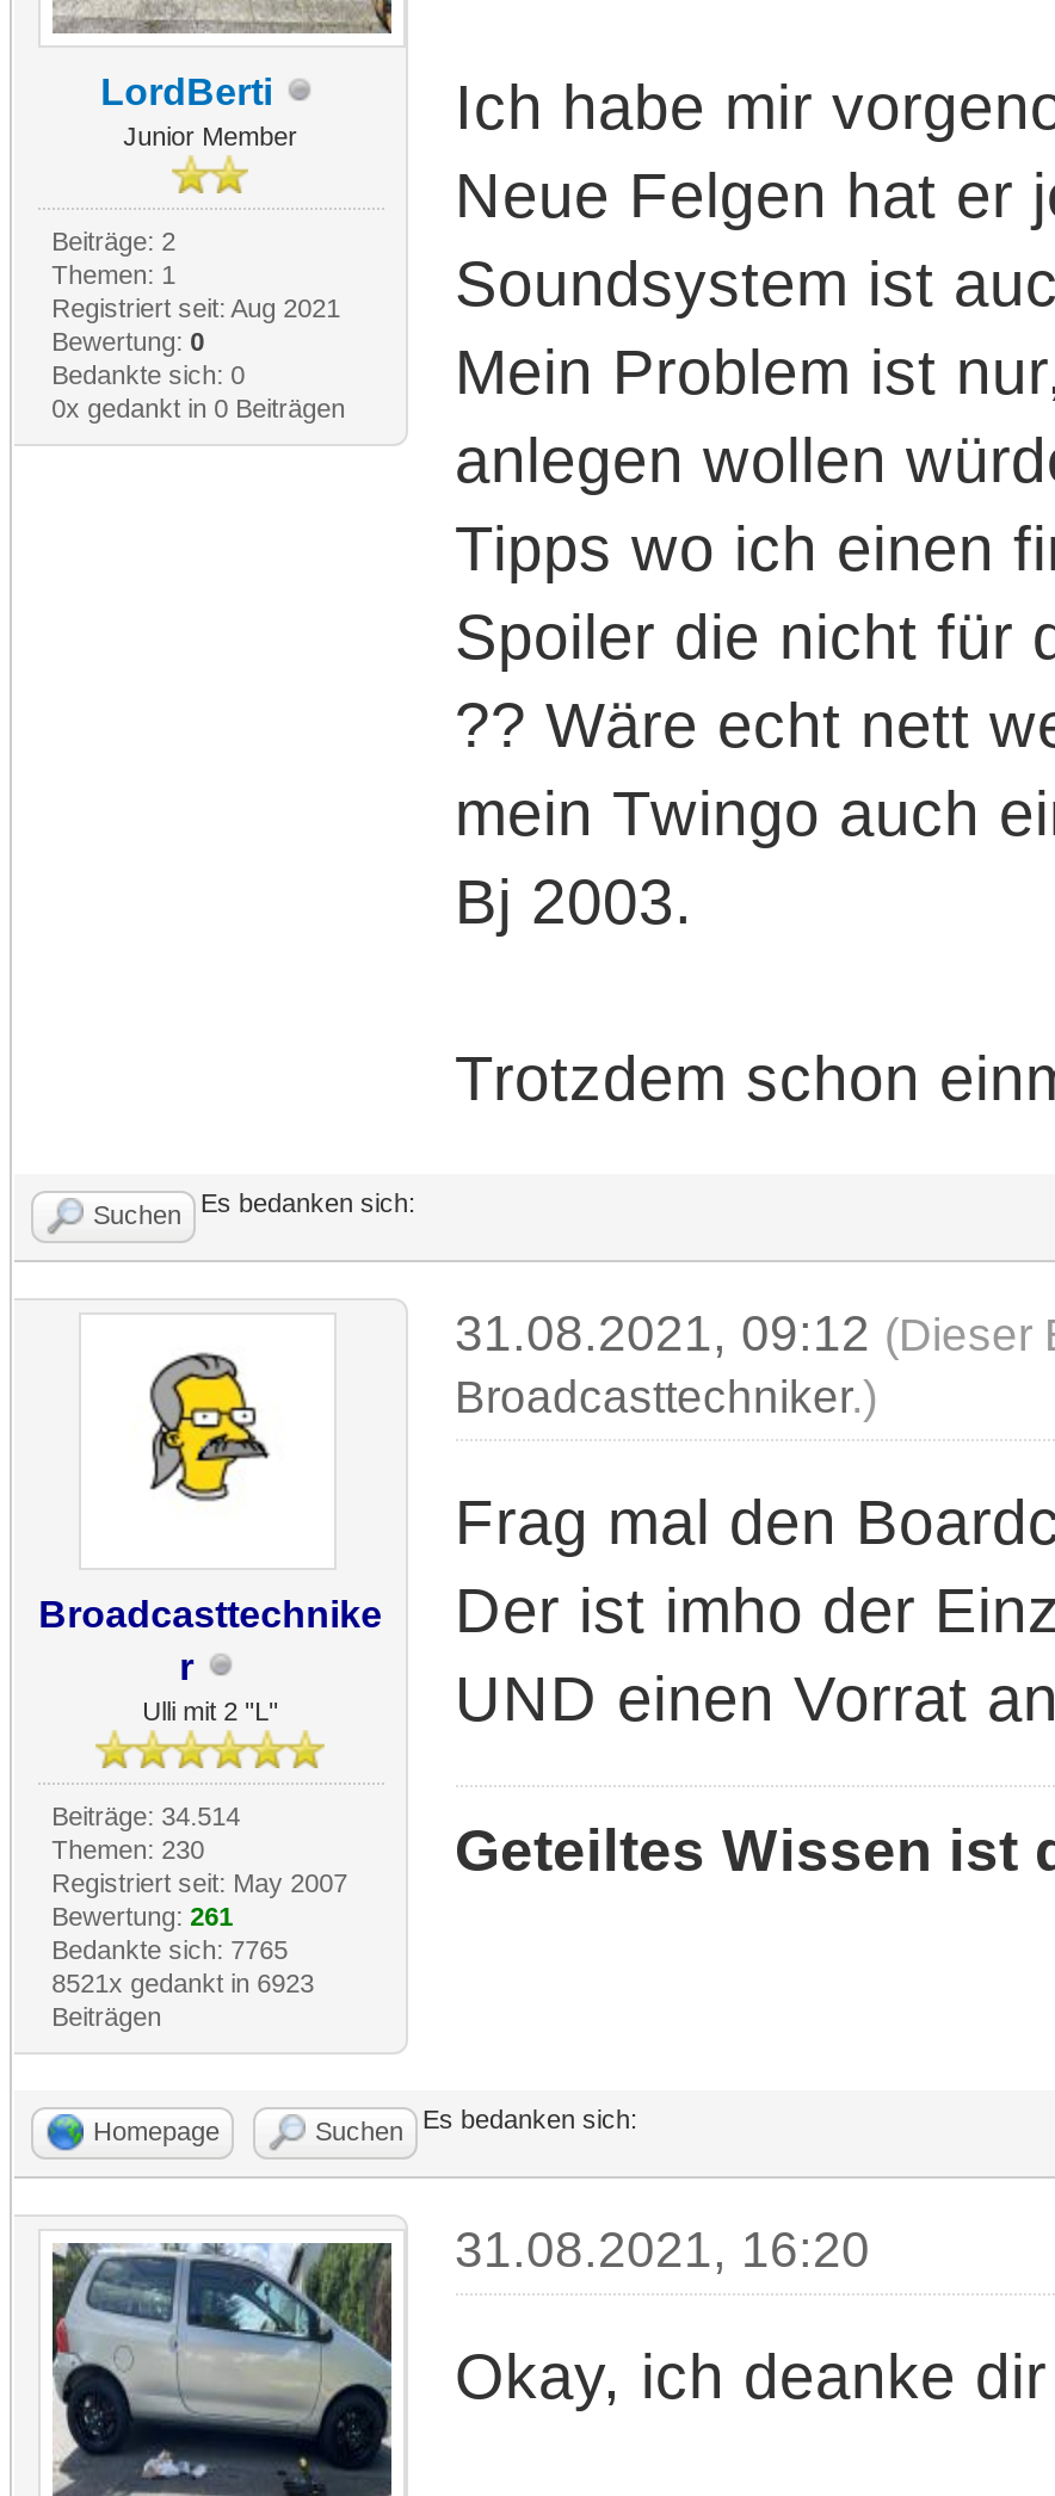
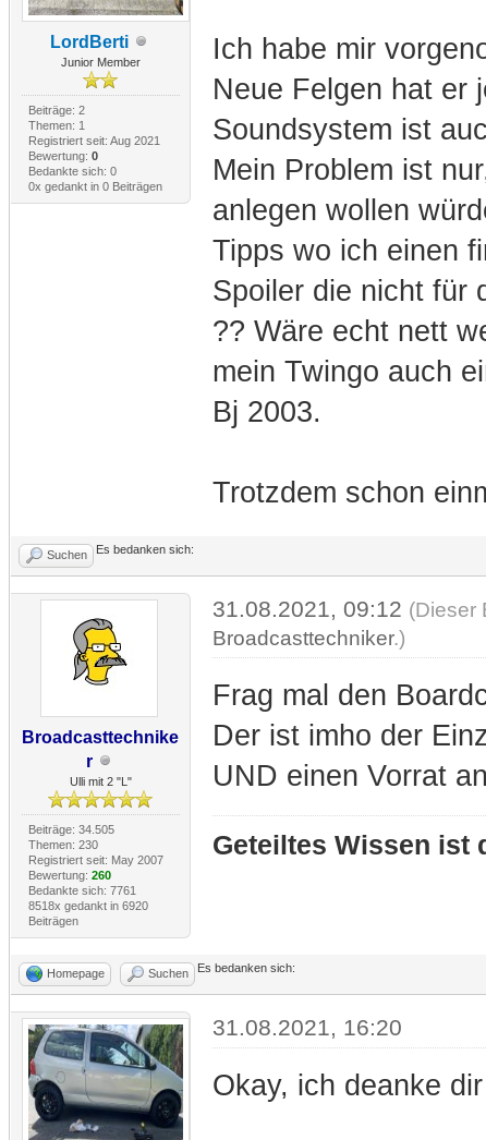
- Beiträge: 34.514
+ Beiträge: 34.505

- Bewertung: 261
+ Bewertung: 260

- Bedankte sich: 7765
+ Bedankte sich: 7761

- 8521x gedankt in 6923
+ 8518x gedankt in 6920
